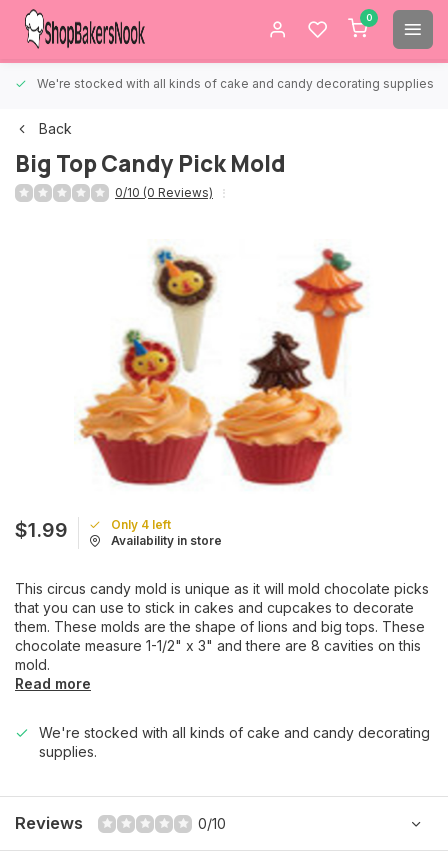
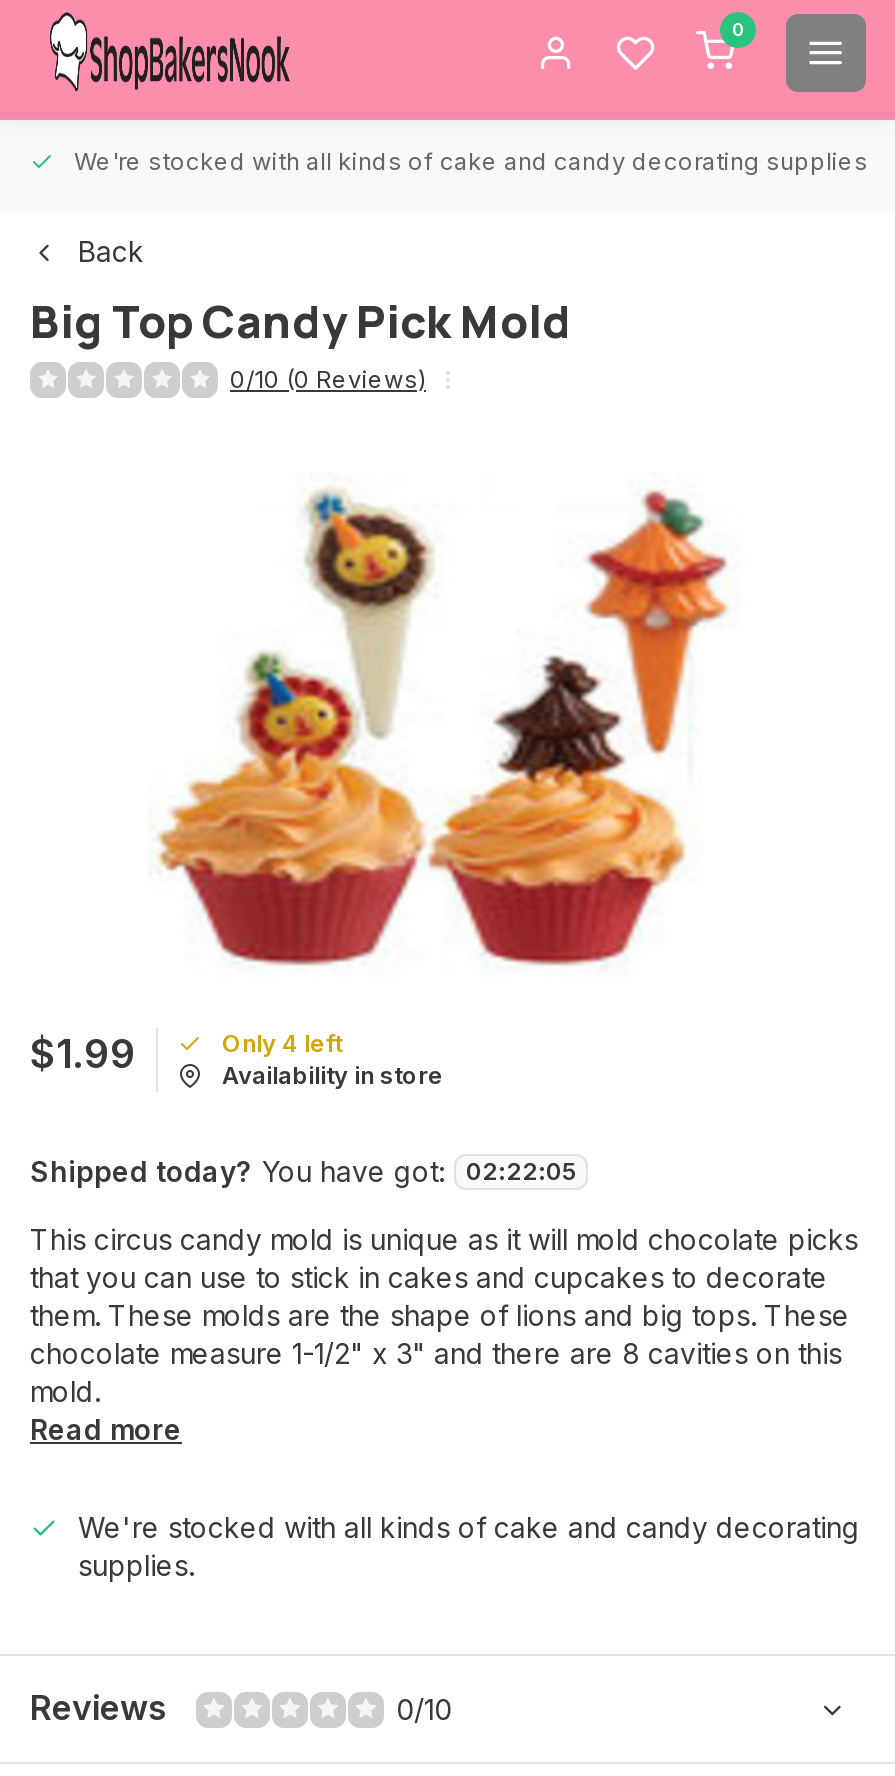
+ Shipped today? You have got:
+ 02:22:05
